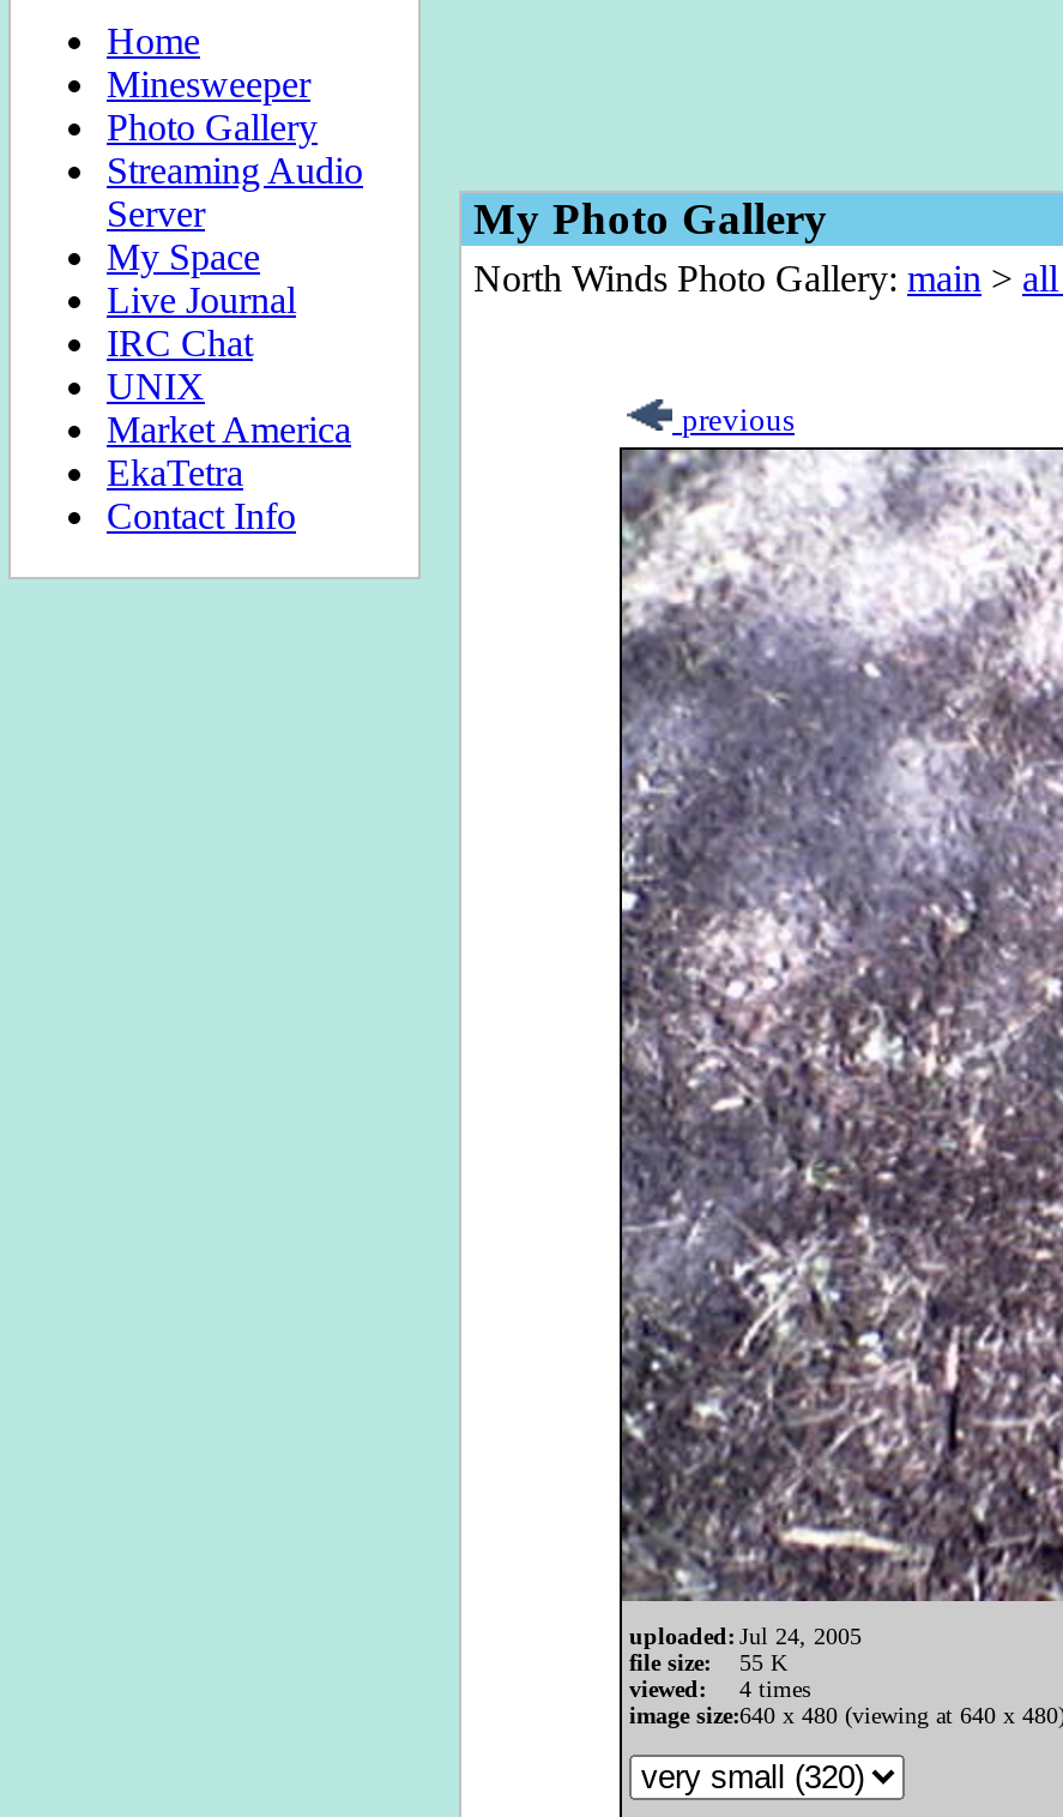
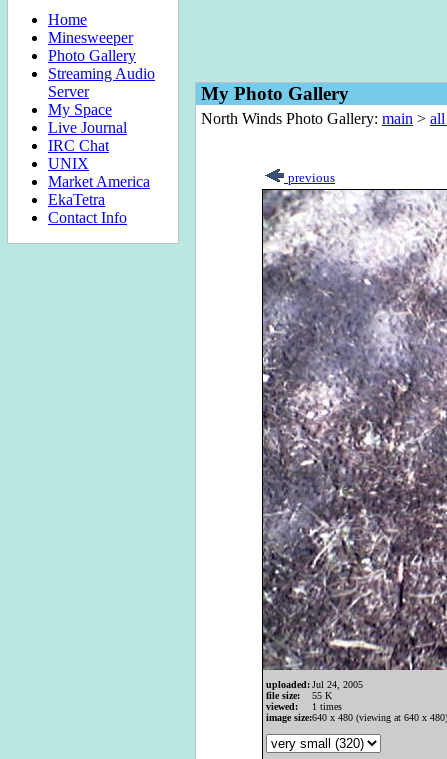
- viewed: 4 times
+ viewed: 1 times
